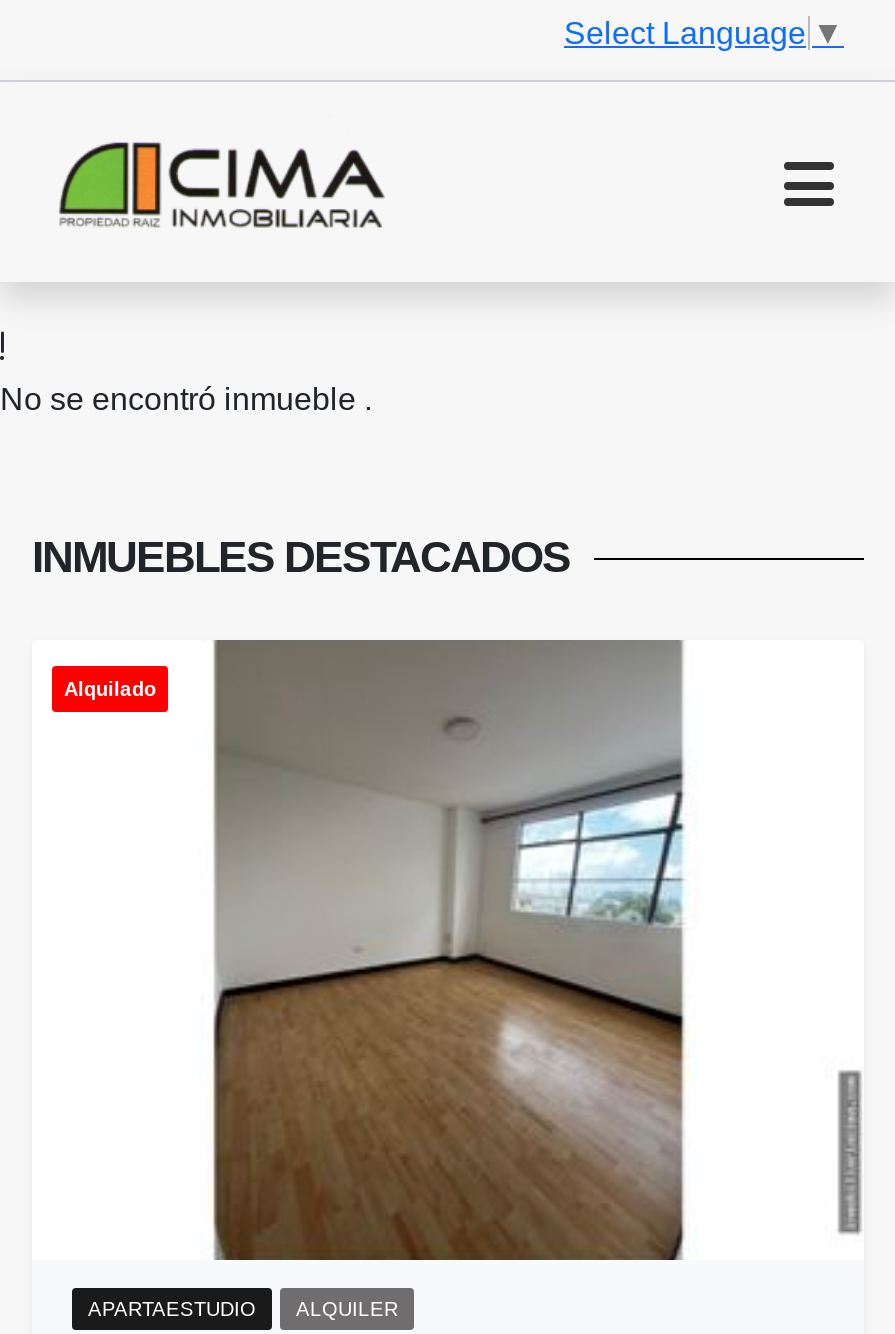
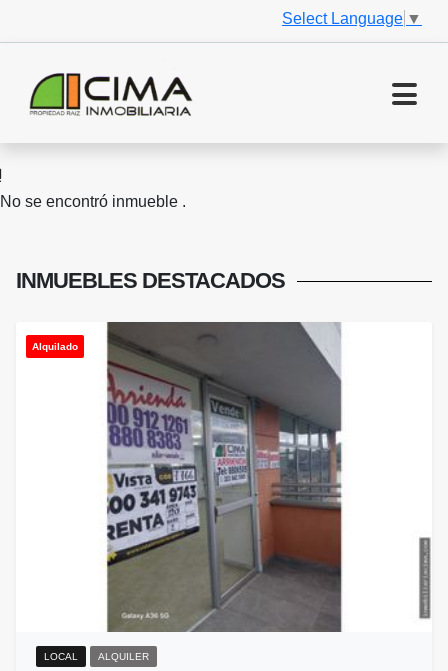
- [image]
+ [image]

- APARTAESTUDIO
+ LOCAL
